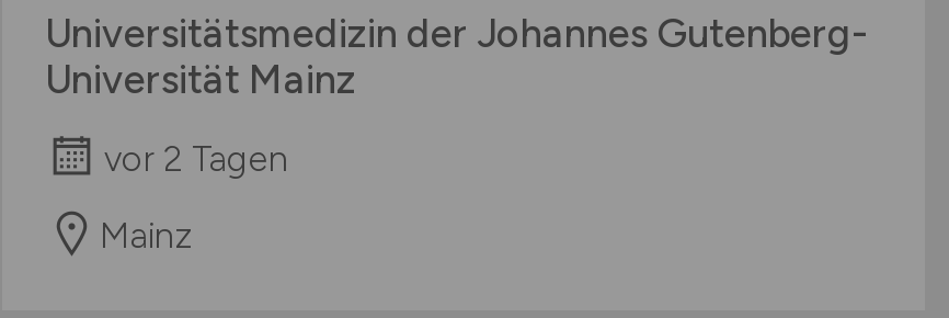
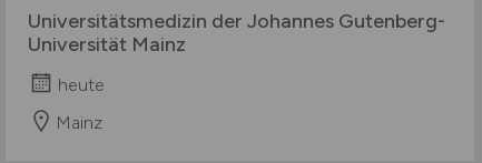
- vor 2 Tagen
+ heute
